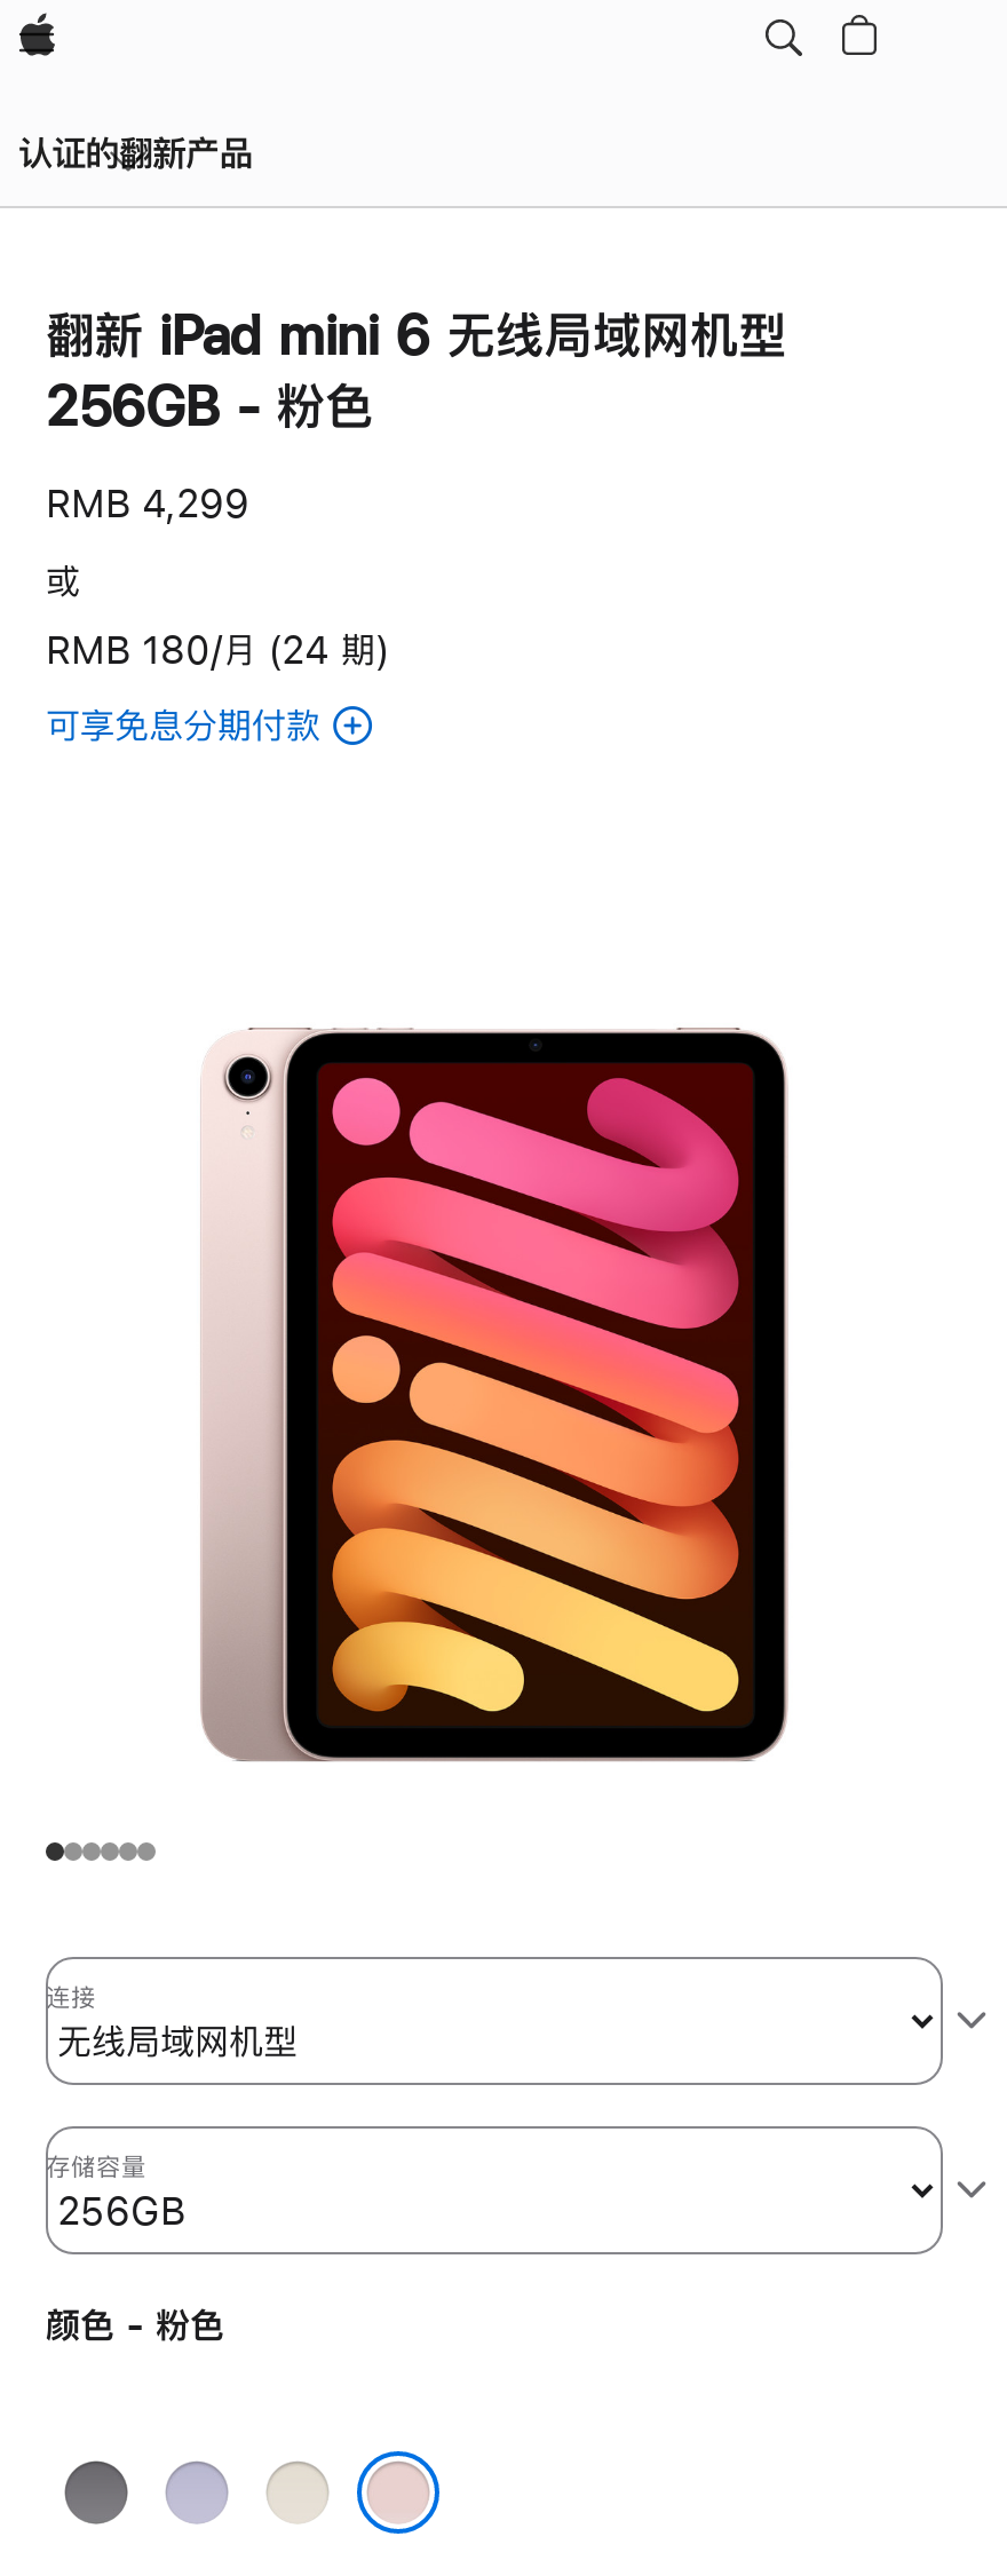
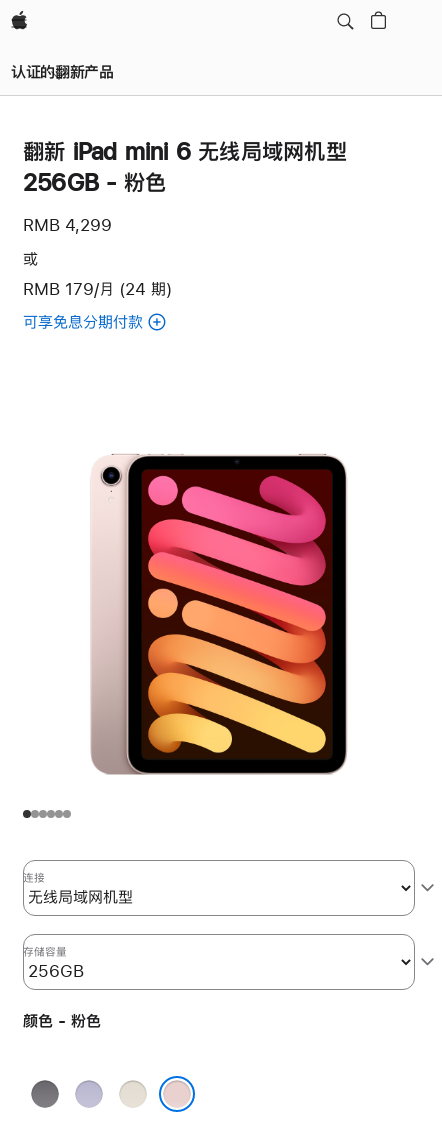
- RMB 180/月 (24 期)
+ RMB 179/月 (24 期)
